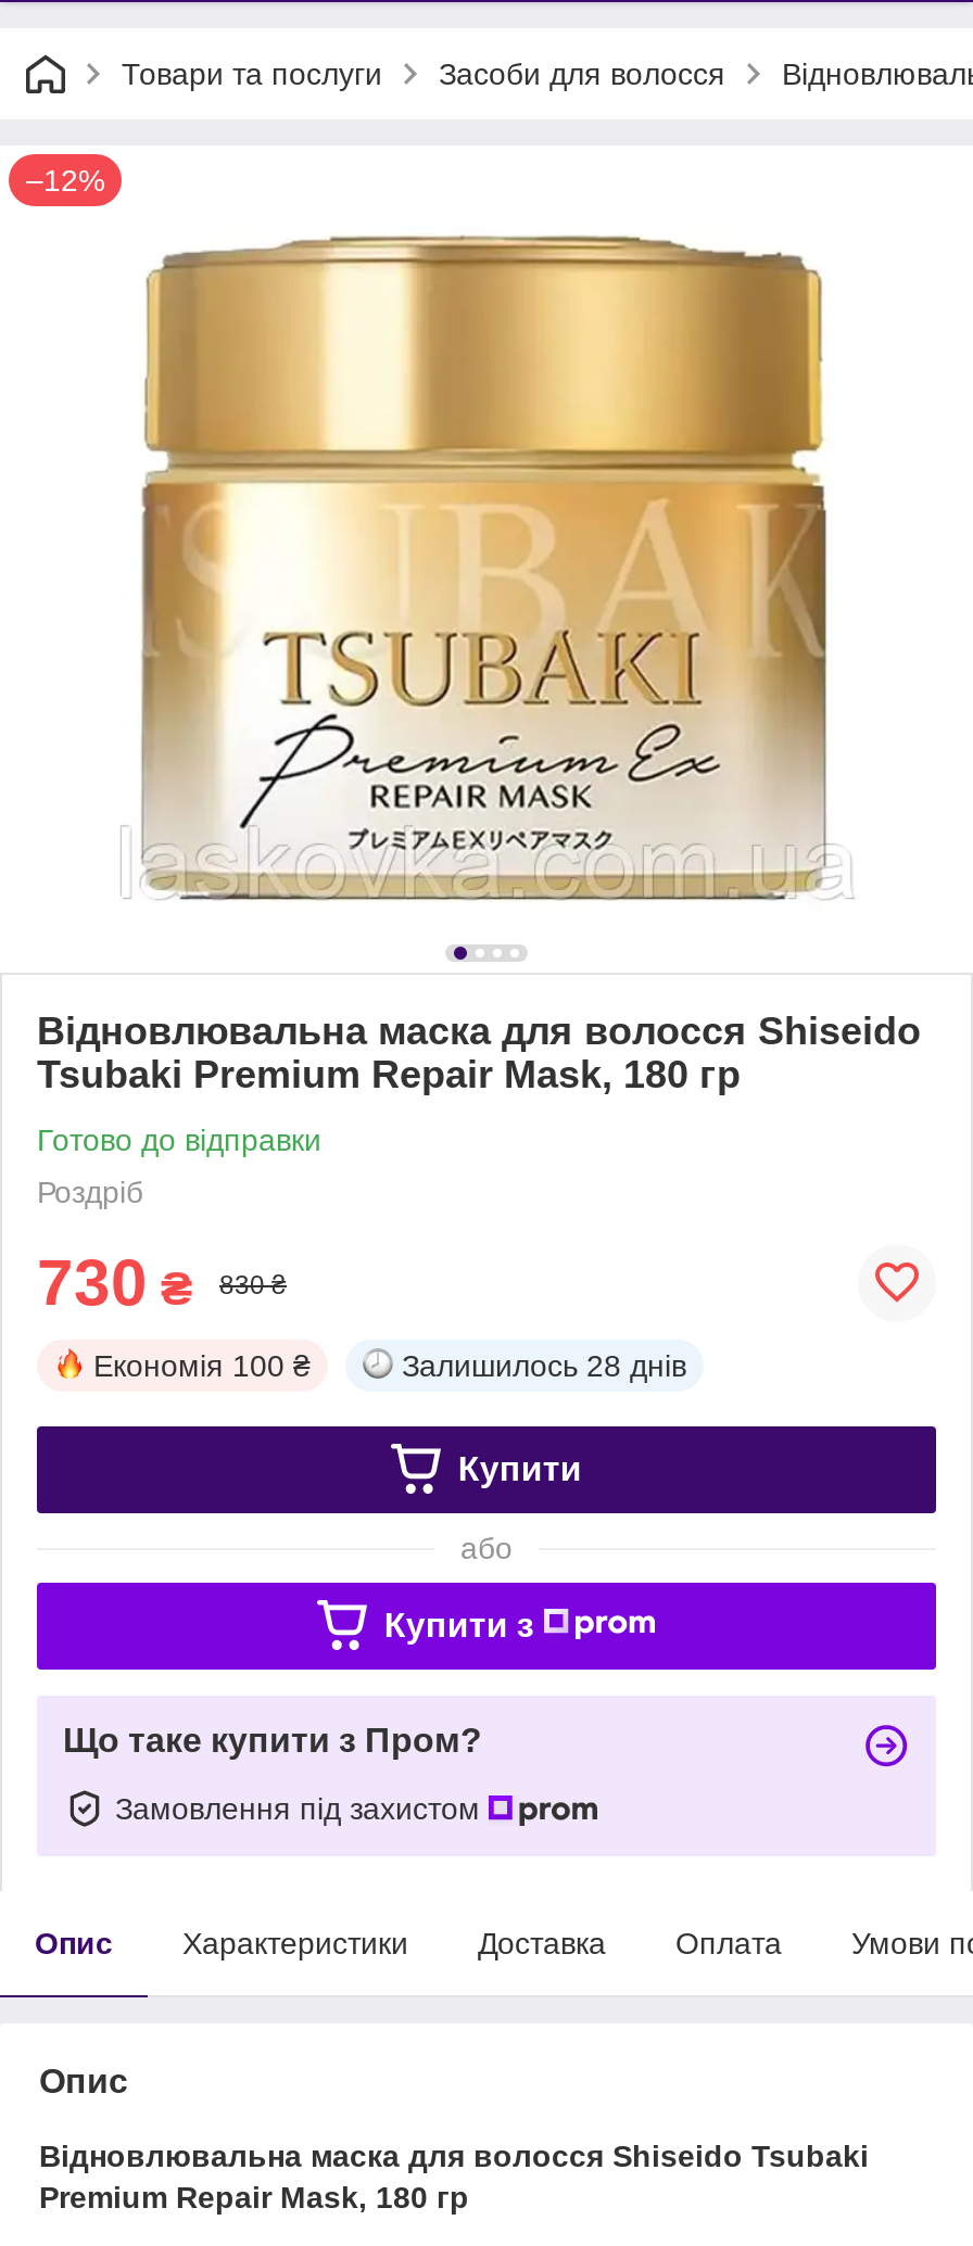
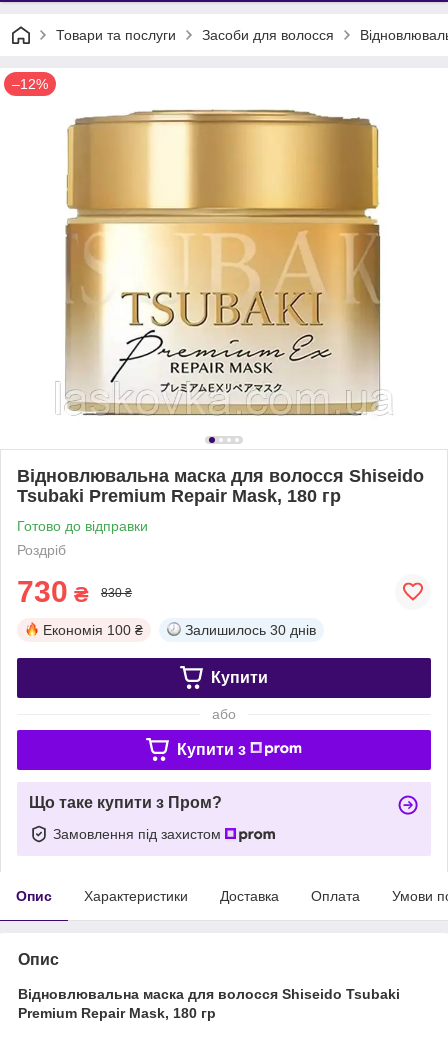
- Залишилось 28 днів
+ Залишилось 30 днів
